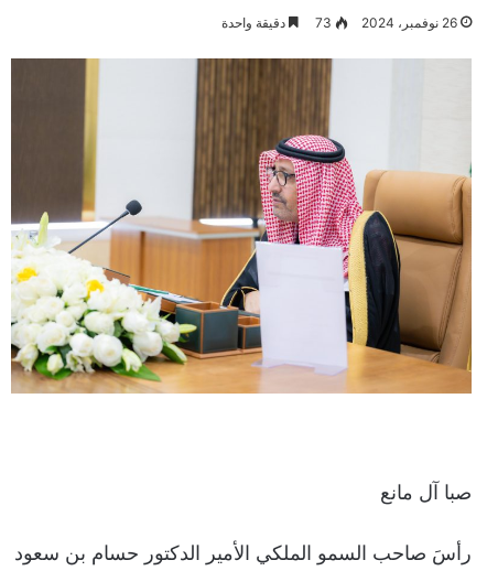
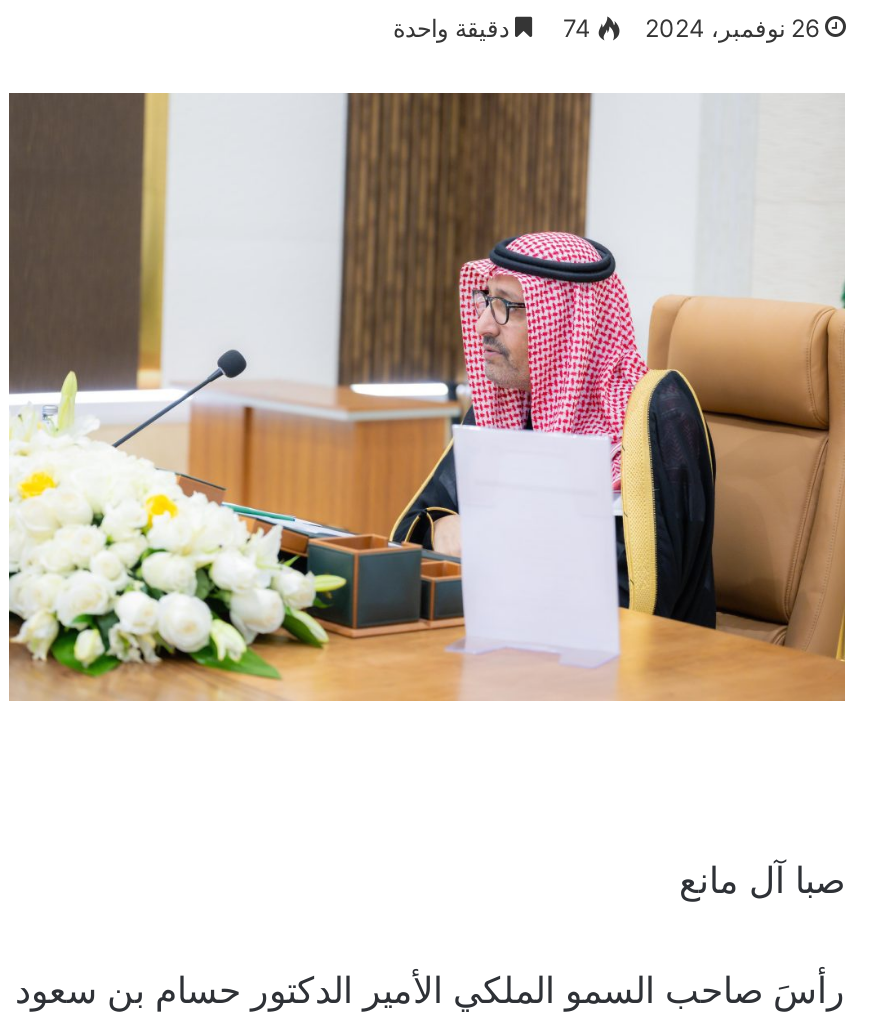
- 73 دقيقة واحدة
+ 74 دقيقة واحدة
